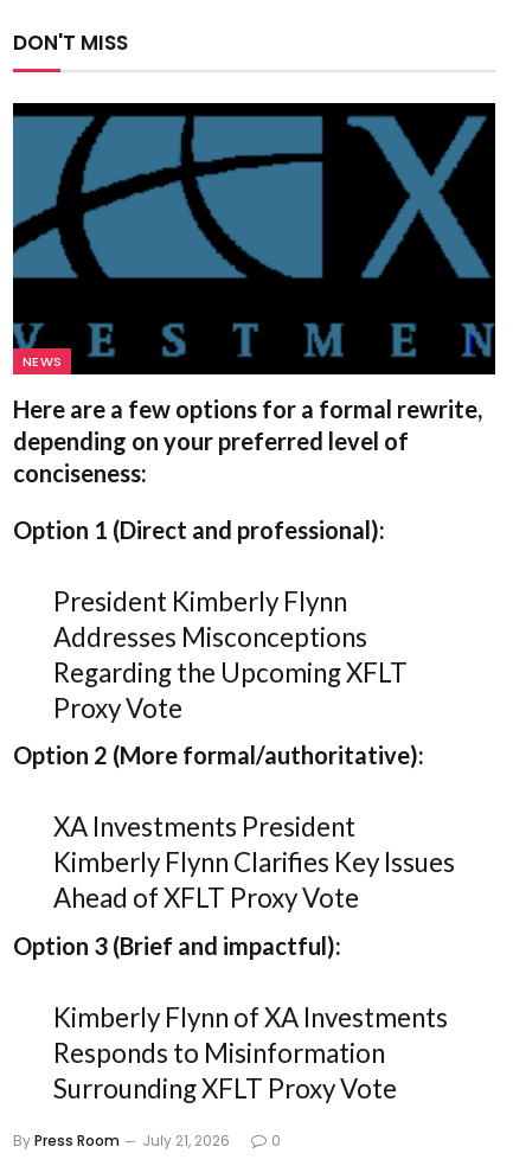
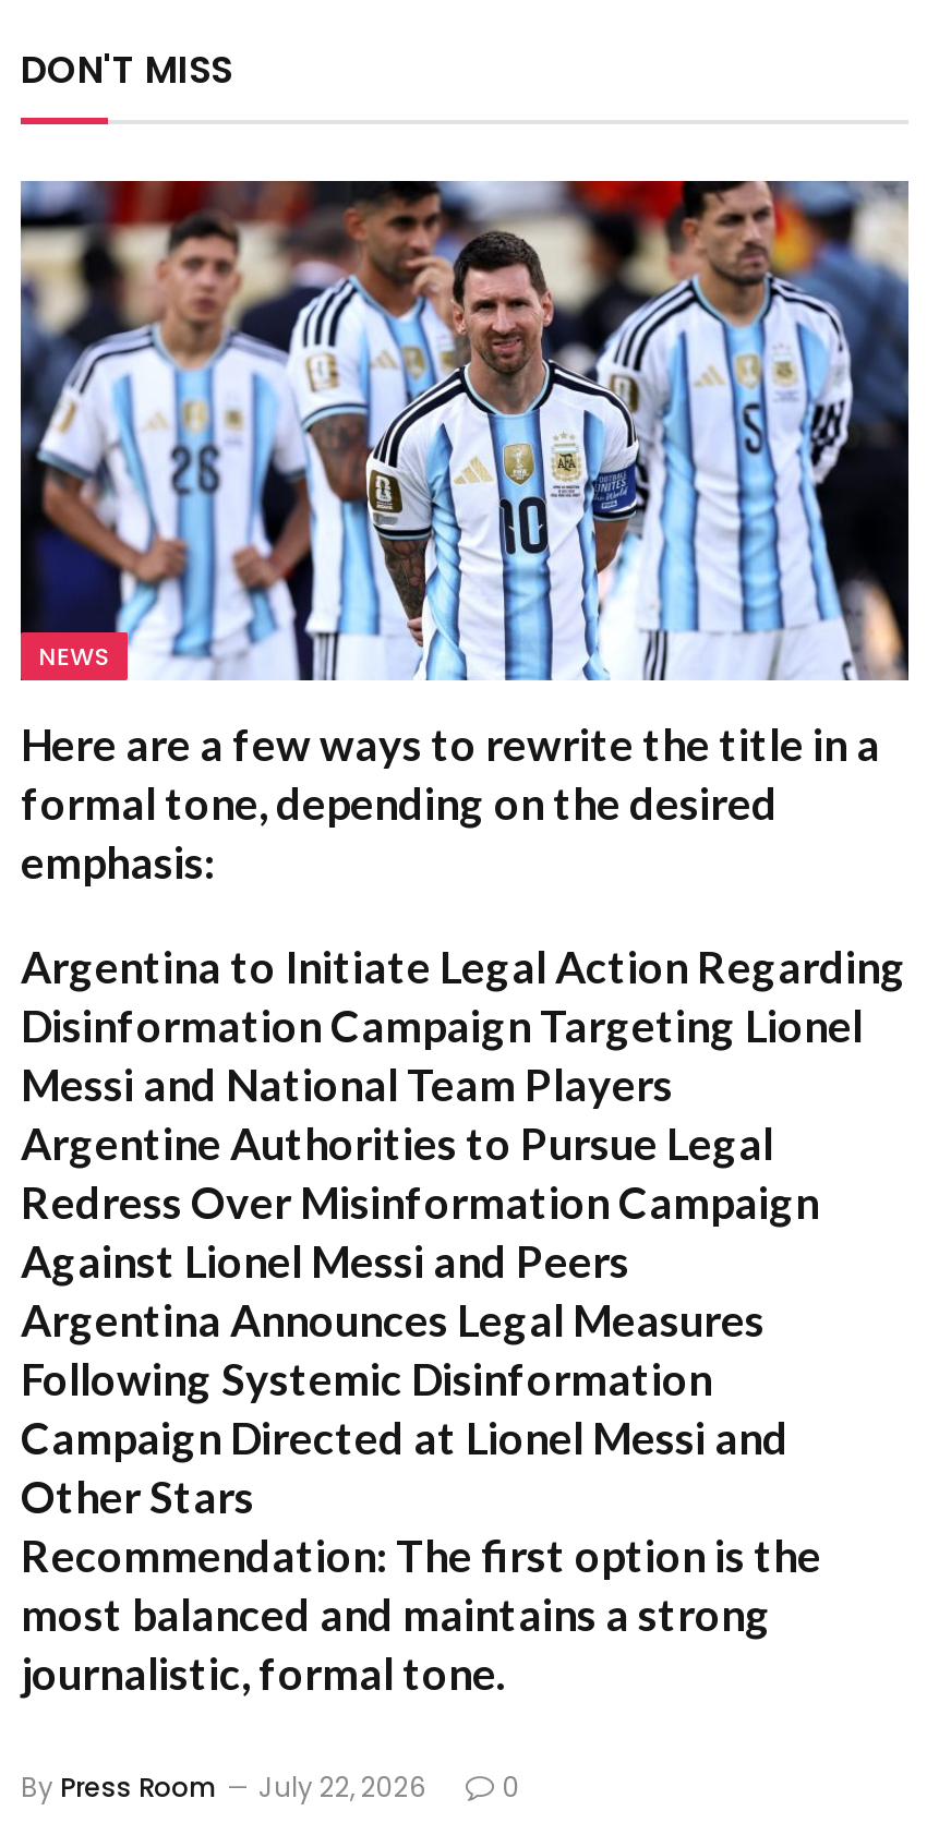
- [image]
- Here are a few options for a formal rewrite,
- depending on your preferred level of
- conciseness:
- Option 1 (Direct and professional):
- President Kimberly Flynn
- Addresses Misconceptions
- Regarding the Upcoming XFLT
- Proxy Vote
- Option 2 (More formal/authoritative):
- XA Investments President
- Kimberly Flynn Clarifies Key Issues
- Ahead of XFLT Proxy Vote
- Option 3 (Brief and impactful):
- Kimberly Flynn of XA Investments
- Responds to Misinformation
- Surrounding XFLT Proxy Vote
+ [image]
+ Here are a few ways to rewrite the title in a
+ formal tone, depending on the desired
+ emphasis:
+ Argentina to Initiate Legal Action Regarding
+ Disinformation Campaign Targeting Lionel
+ Messi and National Team Players
+ Argentine Authorities to Pursue Legal
+ Redress Over Misinformation Campaign
+ Against Lionel Messi and Peers
+ Argentina Announces Legal Measures
+ Following Systemic Disinformation
+ Campaign Directed at Lionel Messi and
+ Other Stars
+ Recommendation: The first option is the
+ most balanced and maintains a strong
+ journalistic, formal tone.

- By Press Room July 21, 2026
+ By Press Room July 22, 2026
